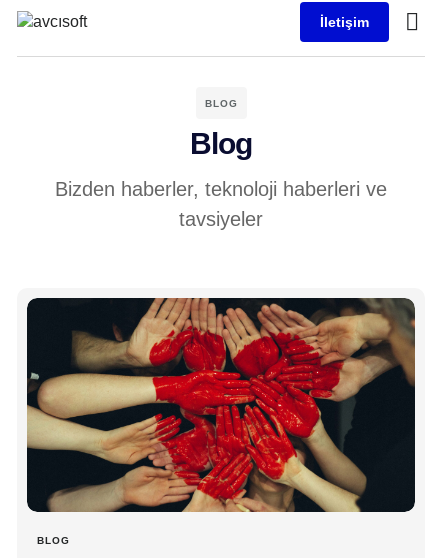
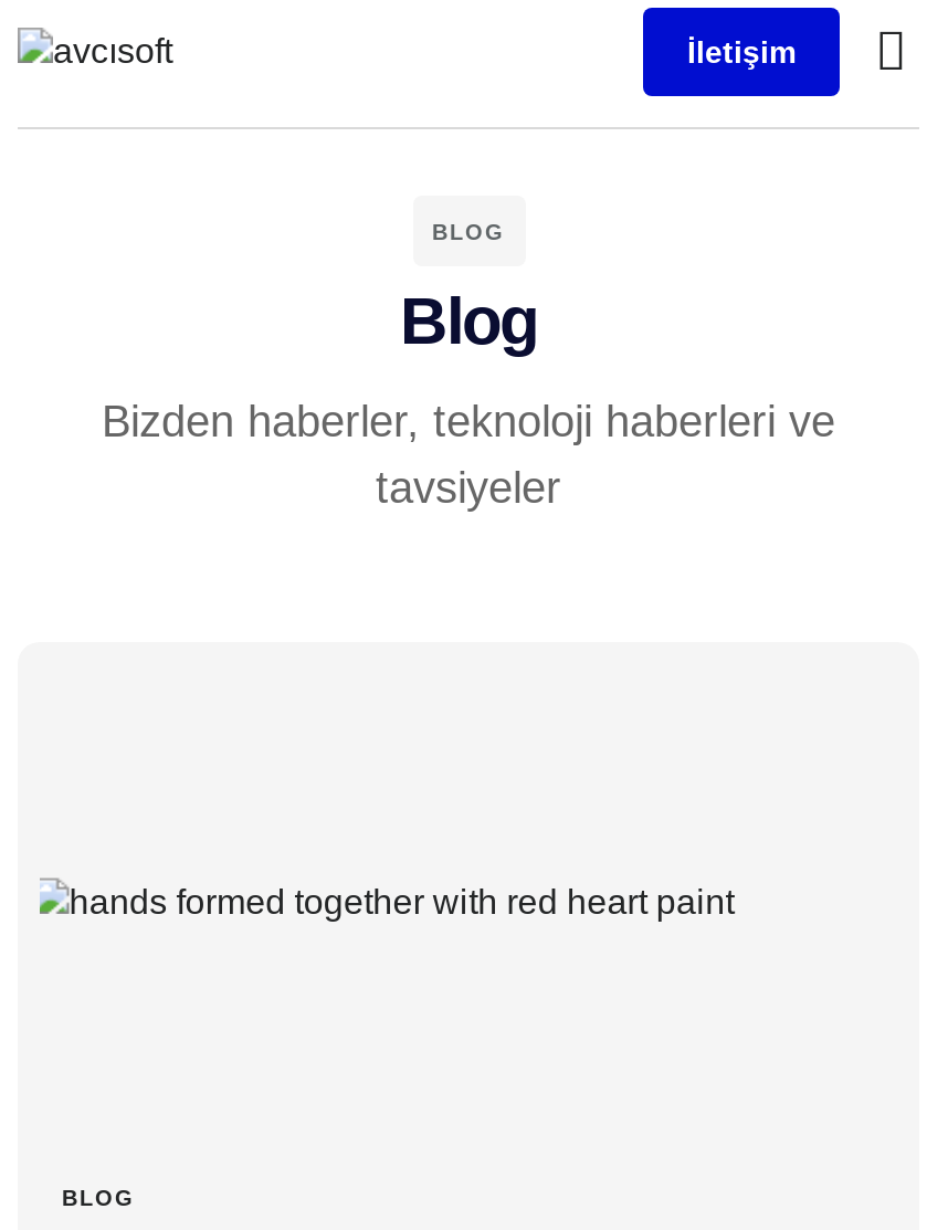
- [image]
